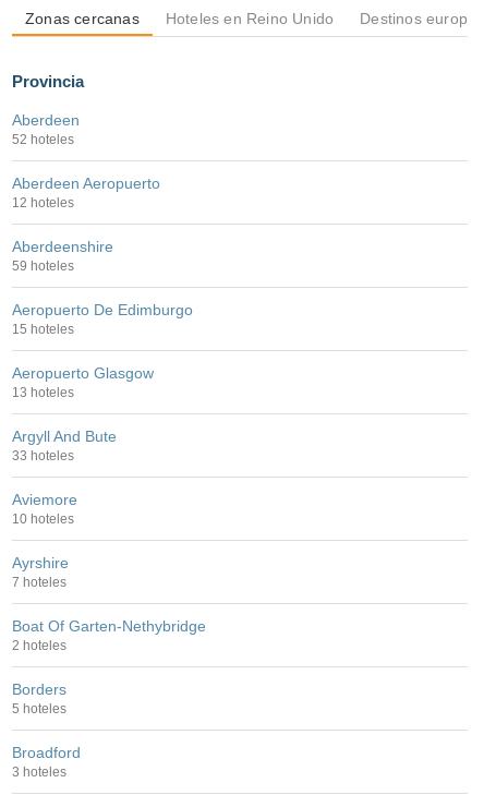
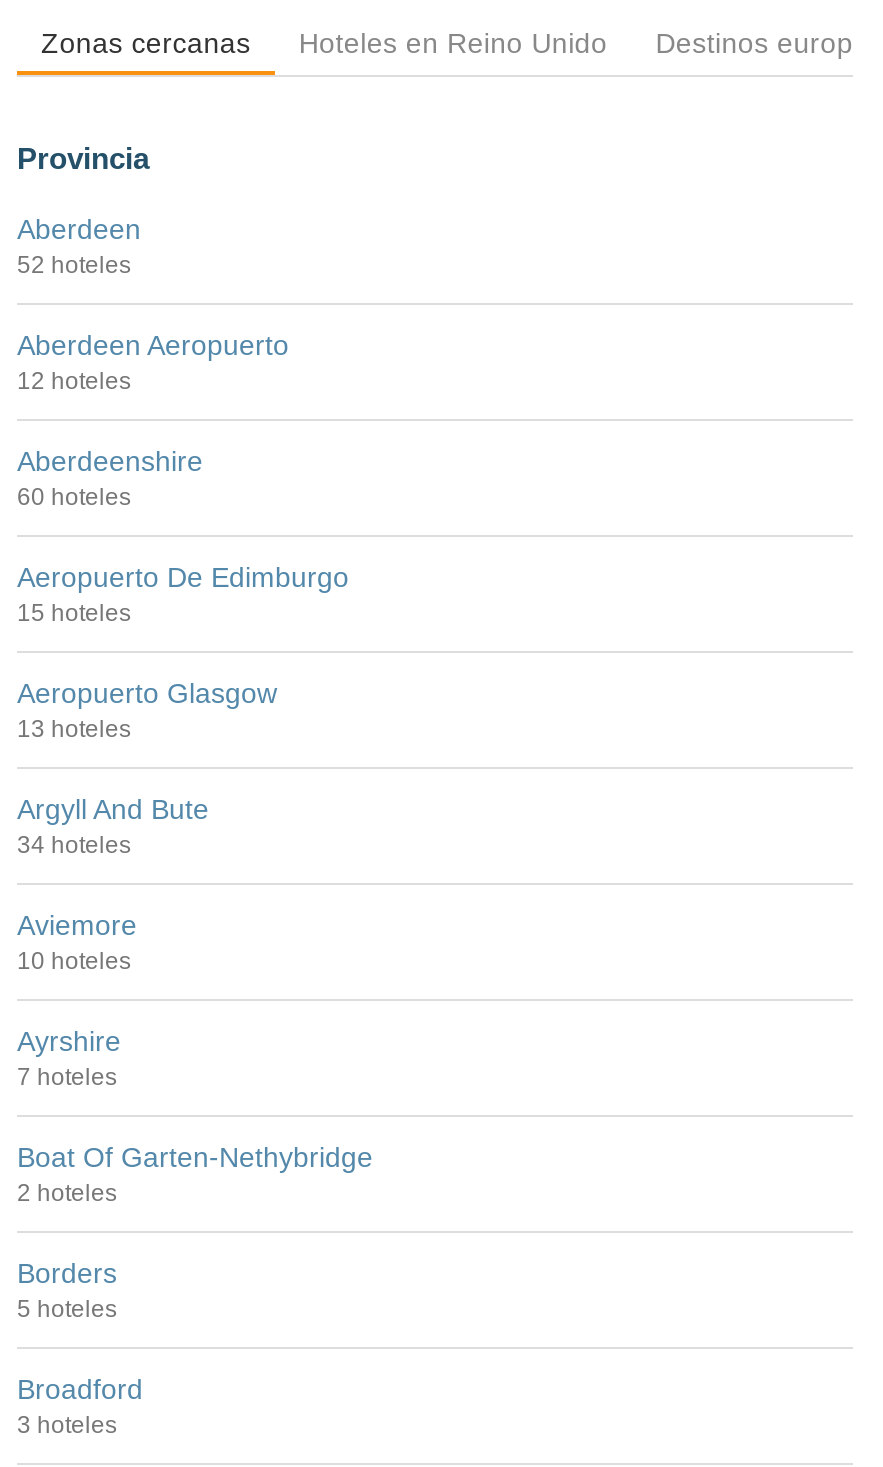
- 59 hoteles
+ 60 hoteles

- 33 hoteles
+ 34 hoteles
